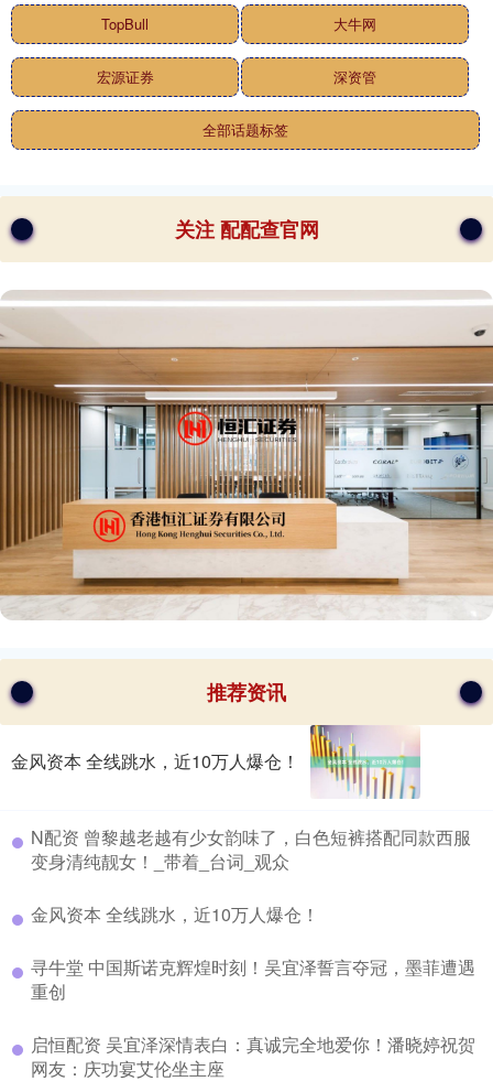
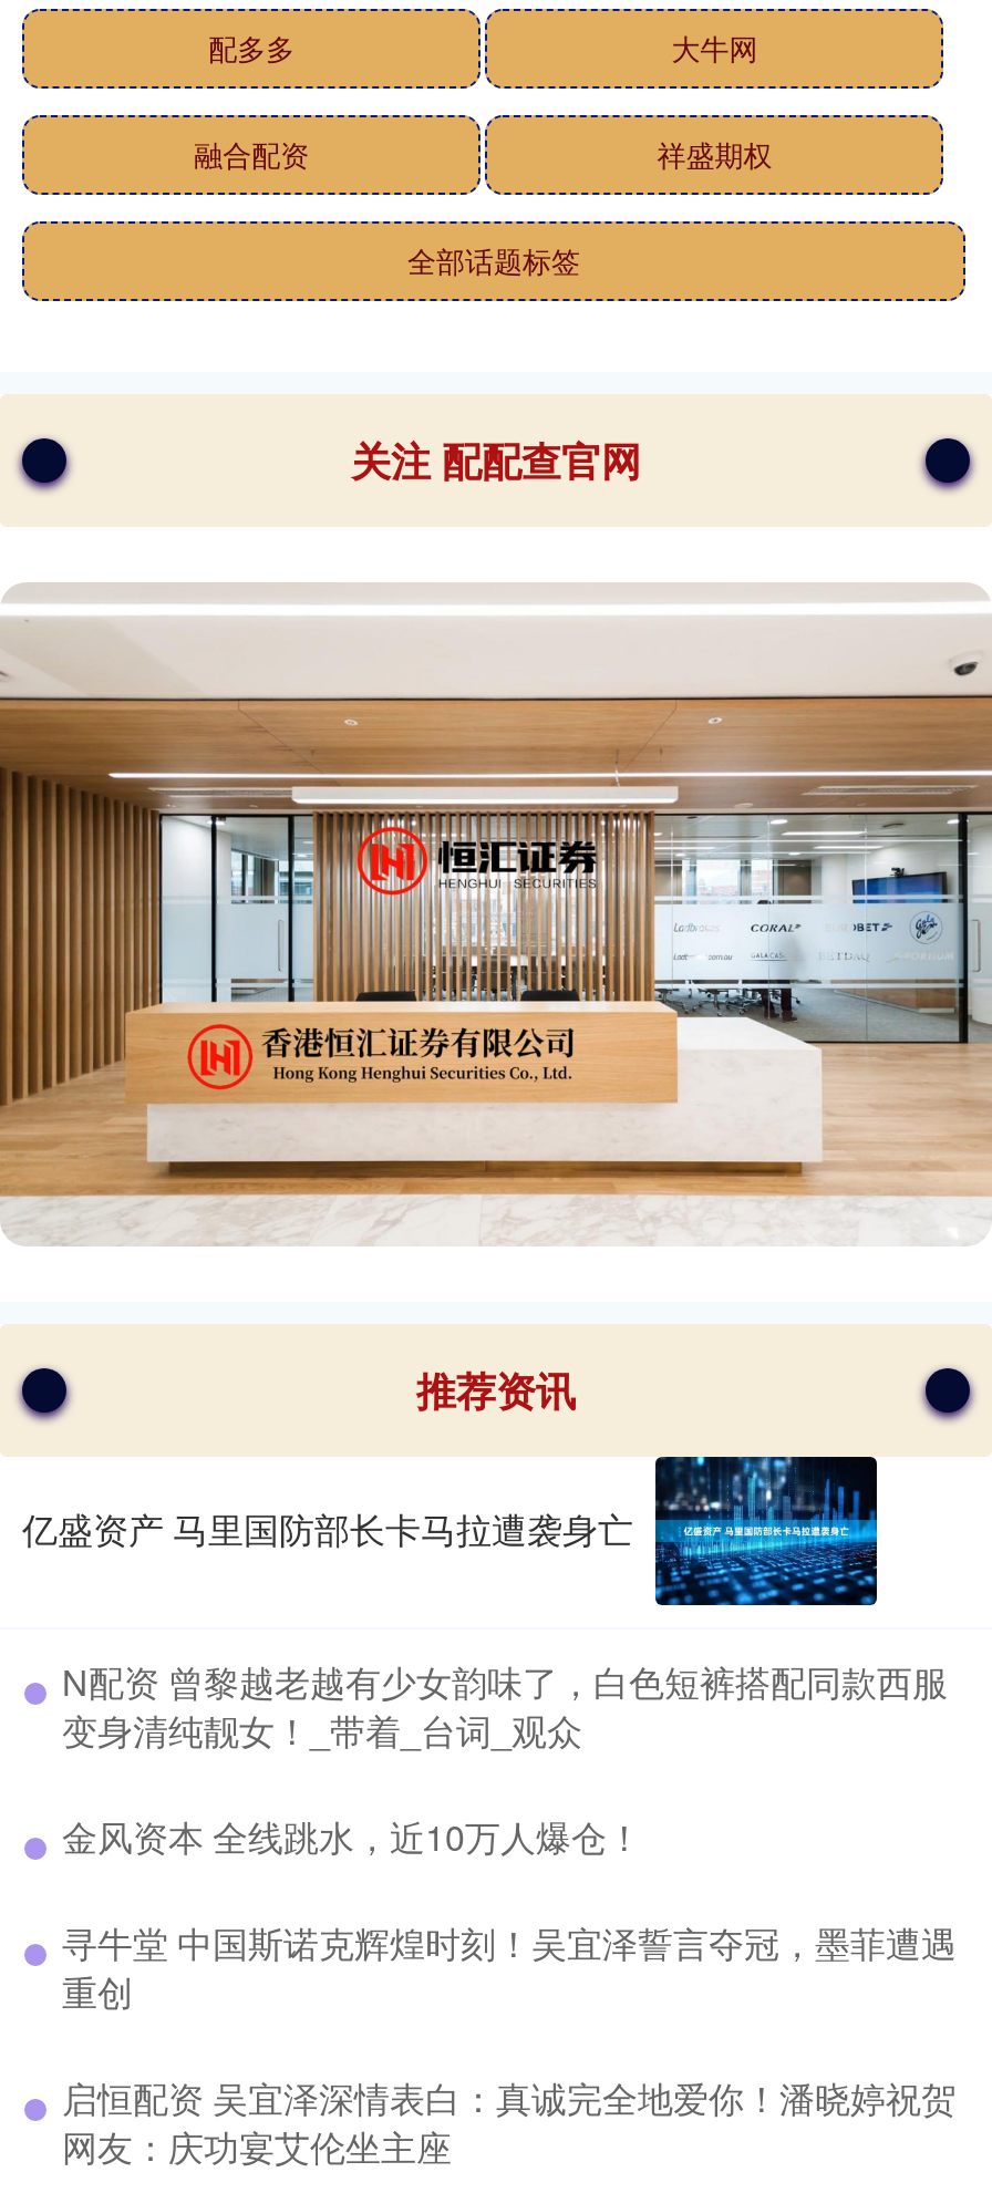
- TopBull
+ 配多多

- 宏源证券
- 深资管
+ 融合配资
+ 祥盛期权

- [image]
- 金风资本 全线跳水，近10万人爆仓！
+ [image]
+ 亿盛资产 马里国防部长卡马拉遭袭身亡
